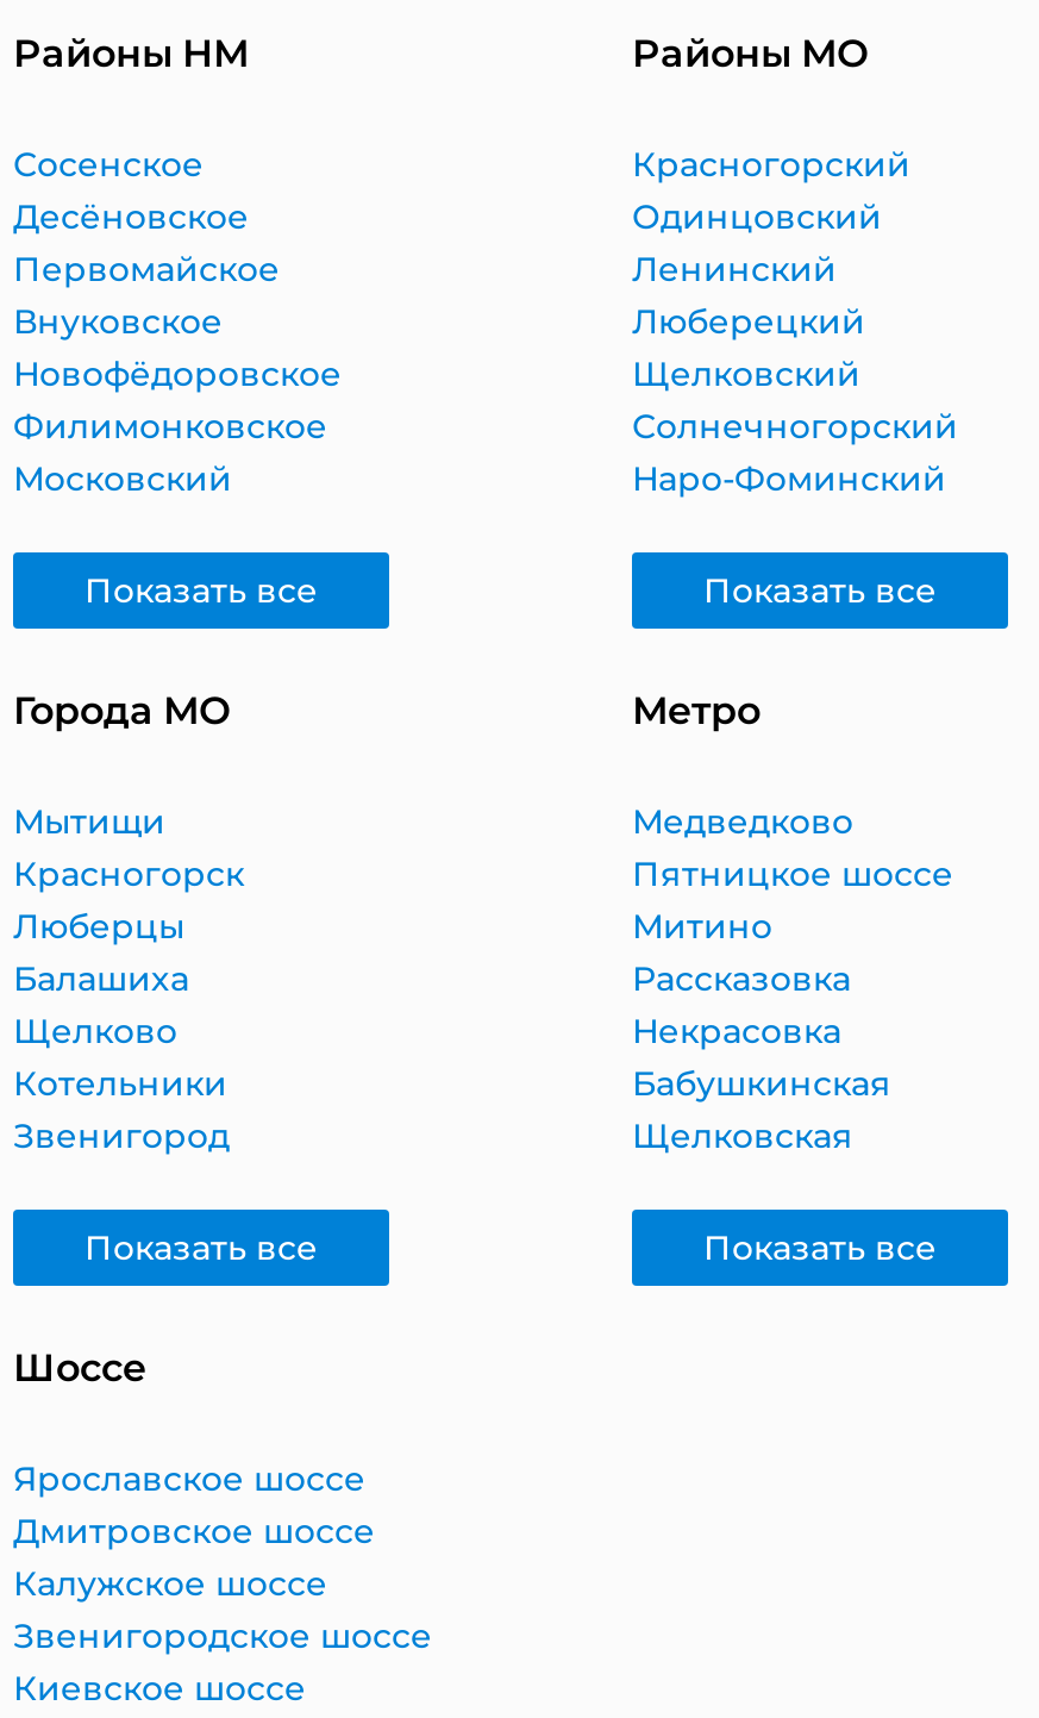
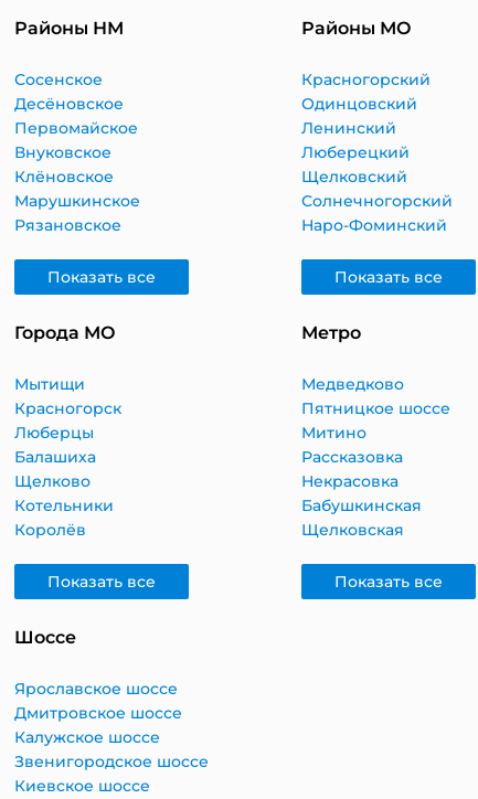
- Новофёдоровское
- Филимонковское
- Московский
+ Клёновское
+ Марушкинское
+ Рязановское

- Звенигород
+ Королёв
